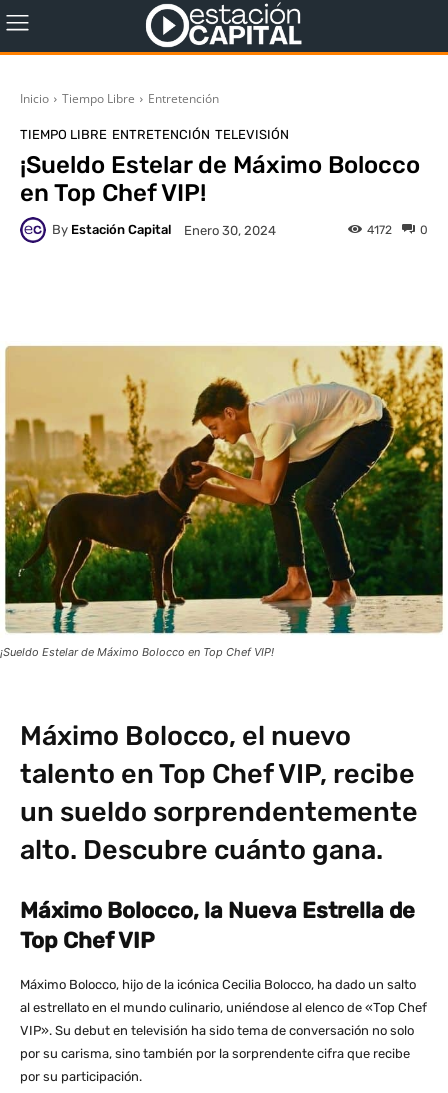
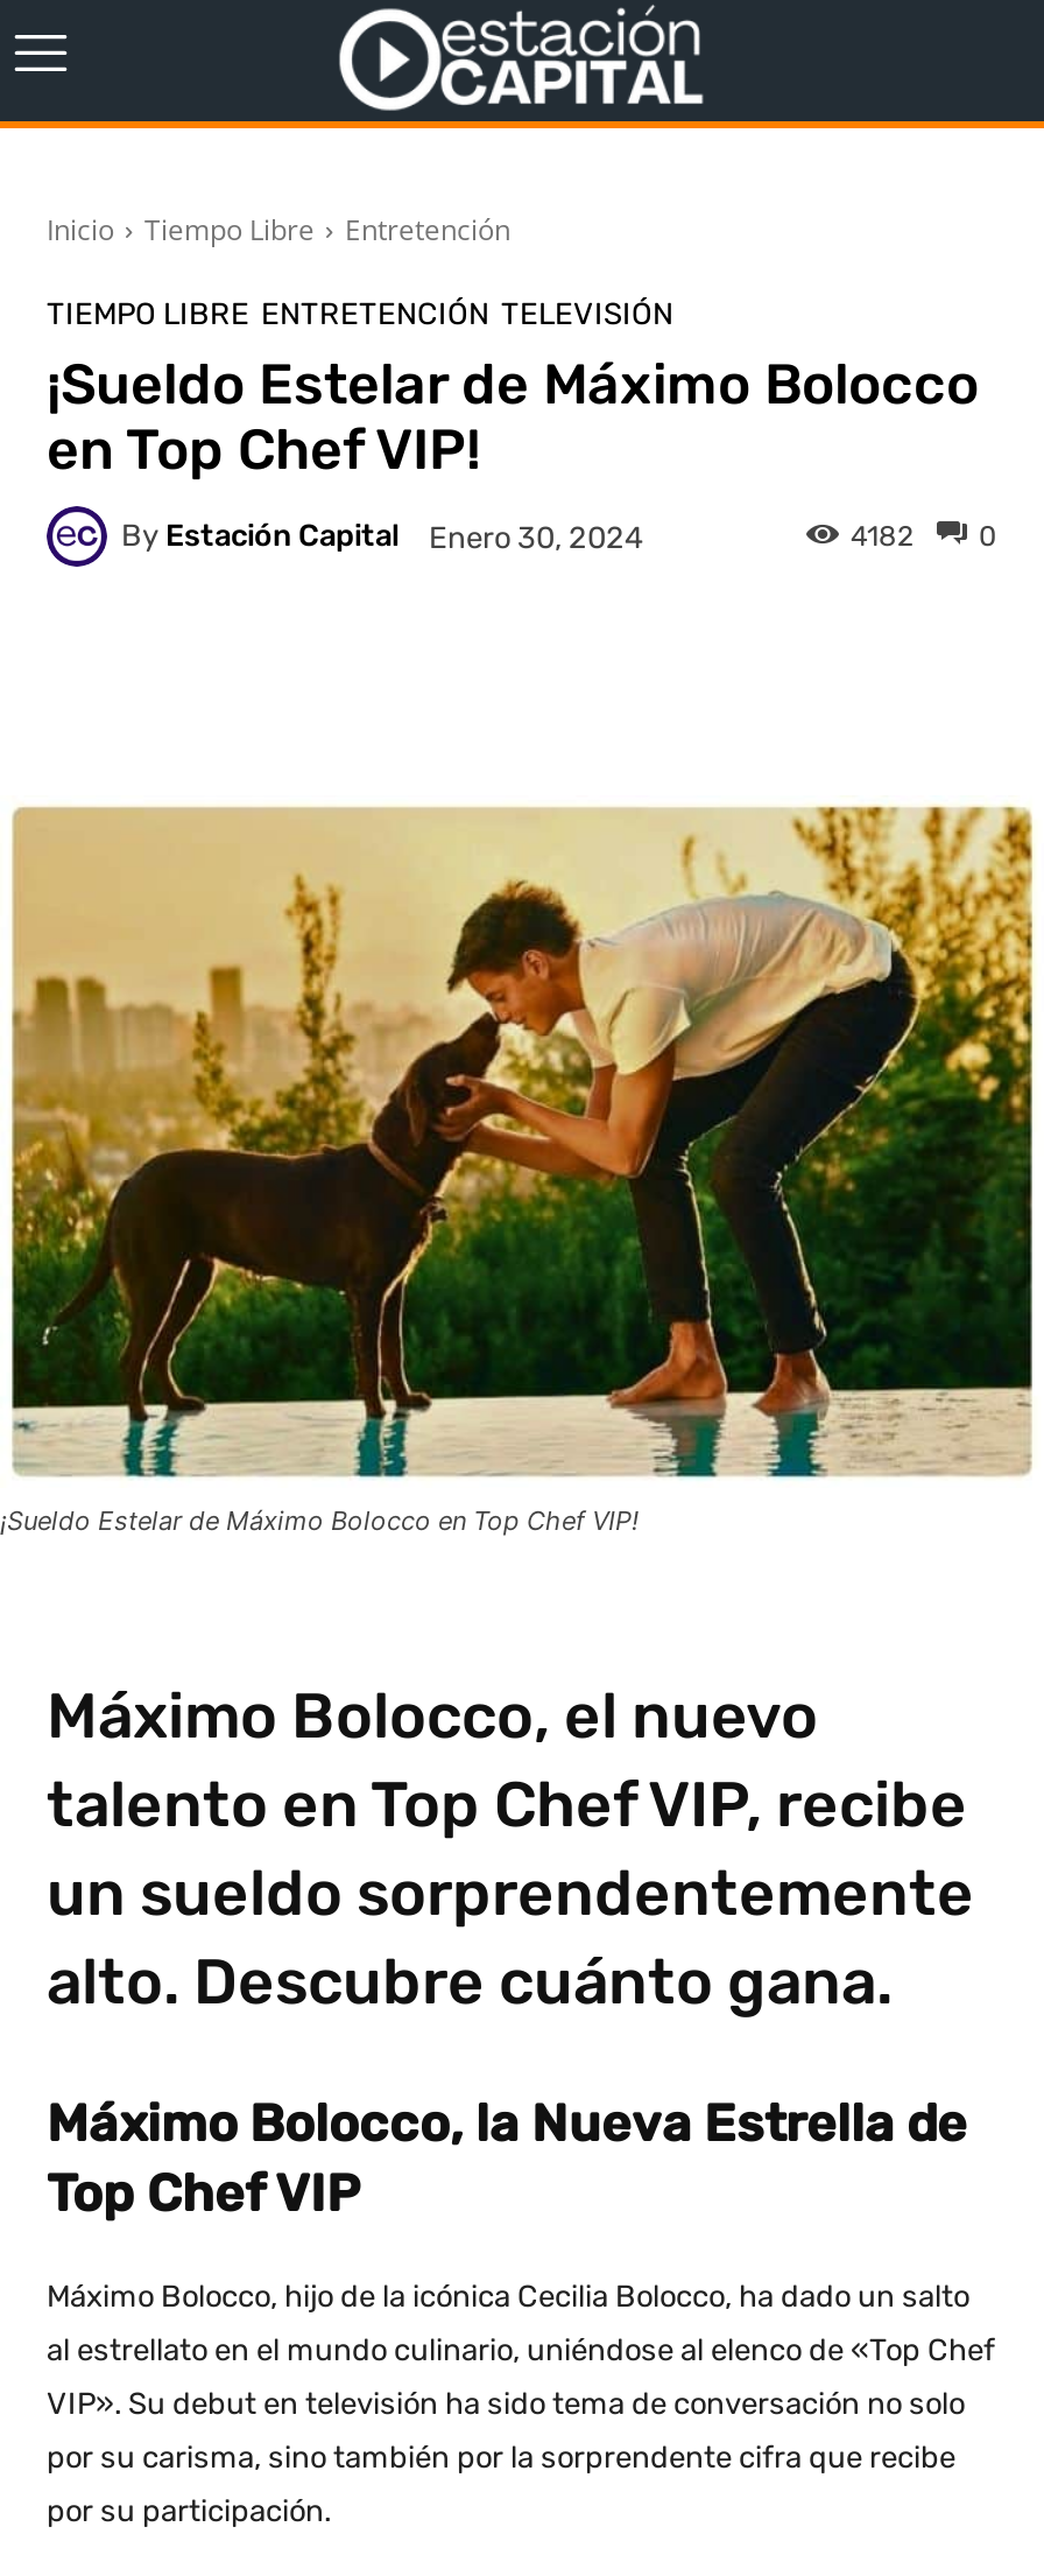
- 4172 0
+ 4182 0
